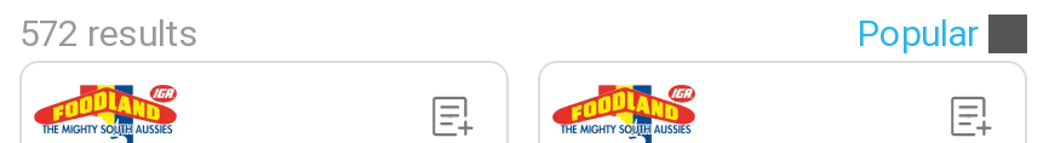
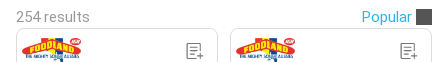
- 572 results
+ 254 results
